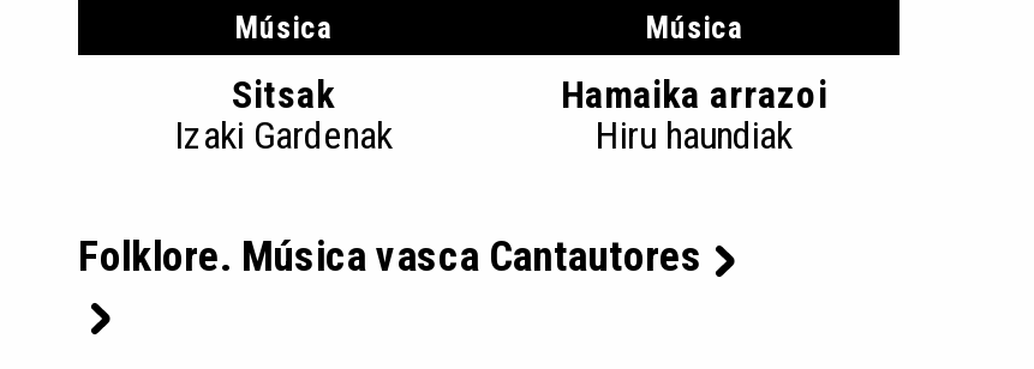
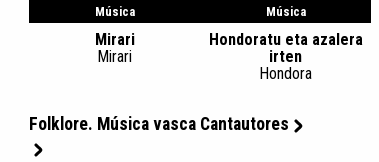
- Sitsak
- Izaki Gardenak
+ Mirari
+ Mirari

- Hamaika arrazoi
- Hiru haundiak
+ Hondoratu eta azalera
+ irten
+ Hondora
